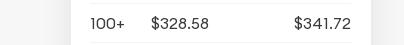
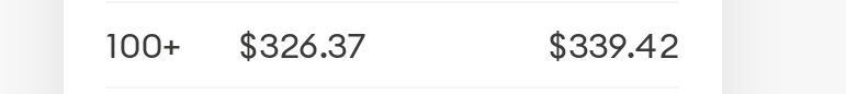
- 100+ $328.58
+ 100+ $326.37

- $341.72
+ $339.42
